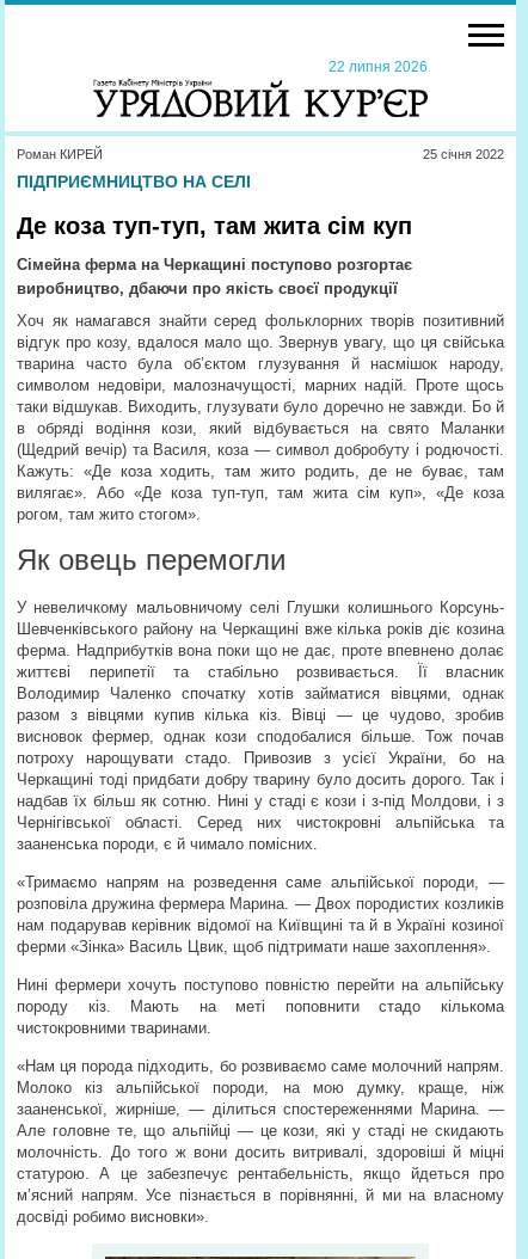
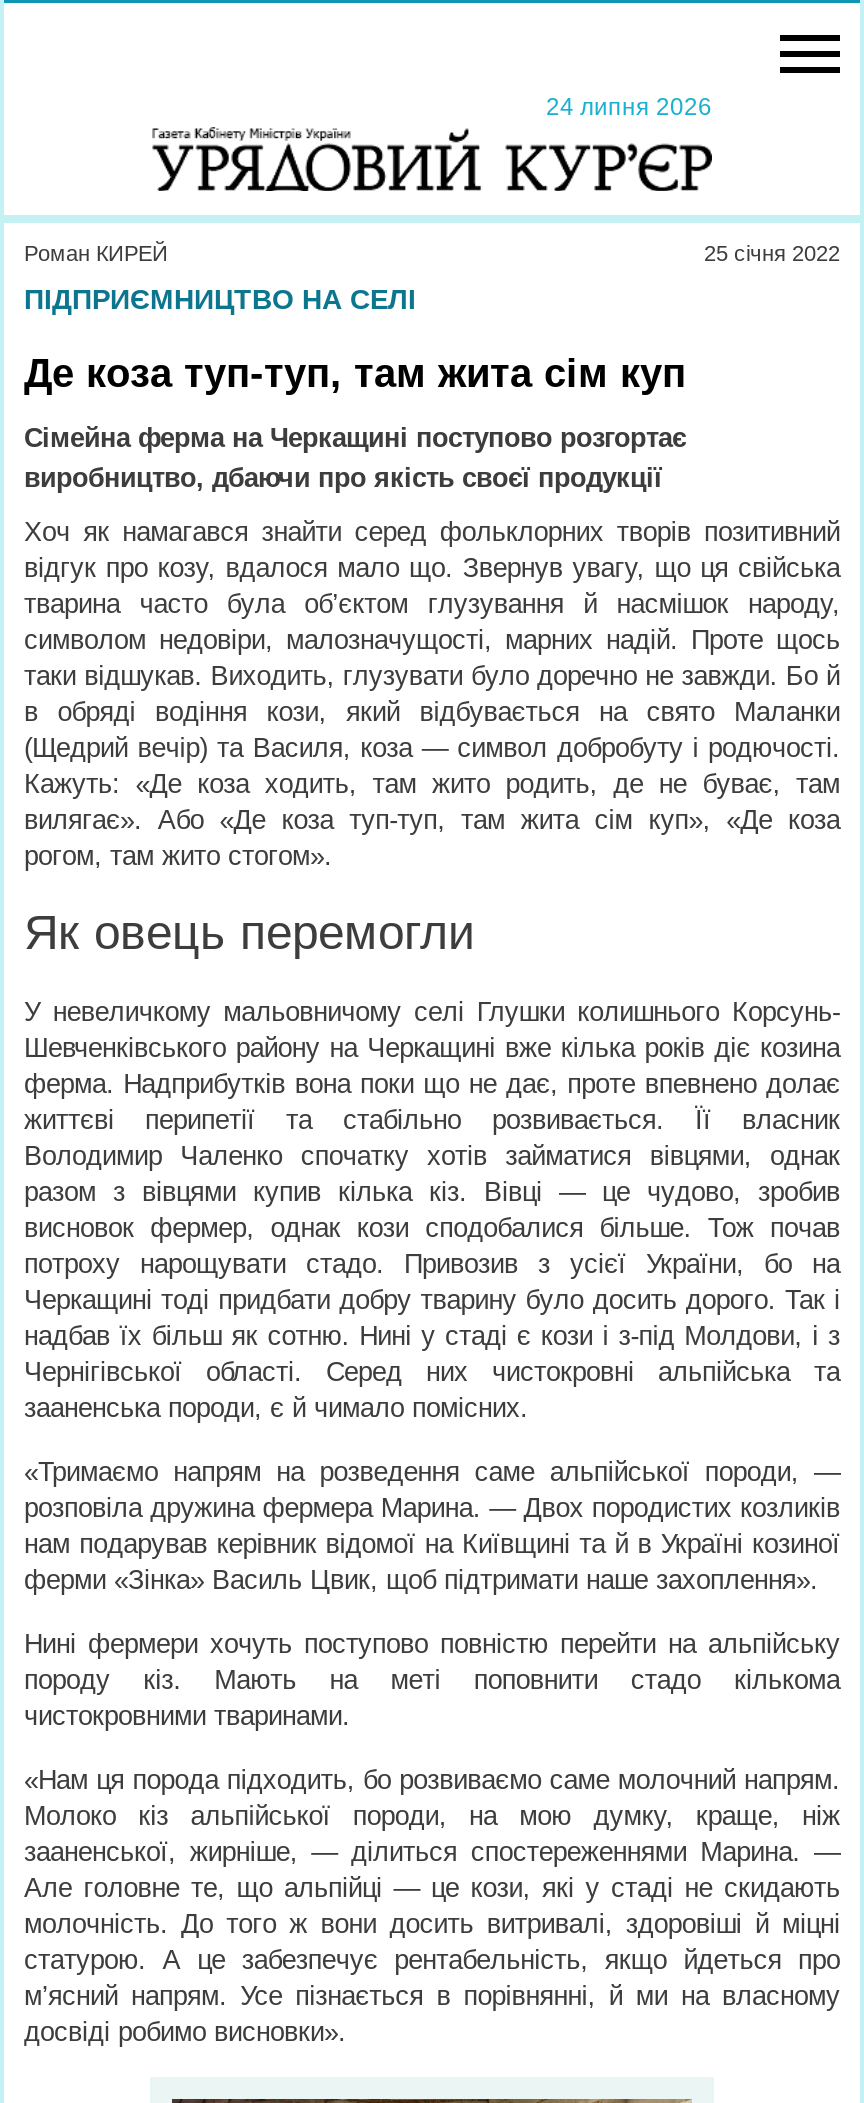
- 22 липня 2026
+ 24 липня 2026
